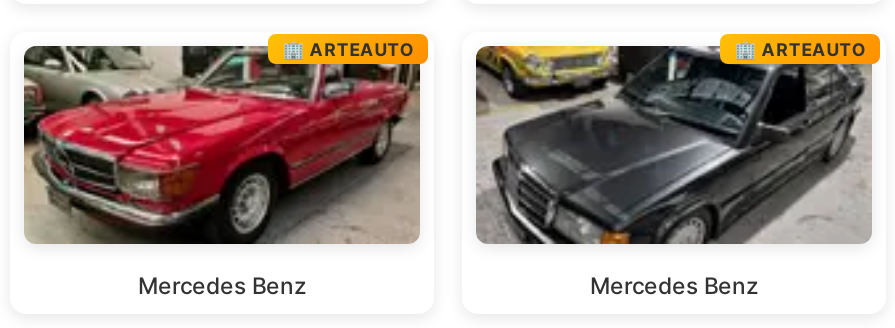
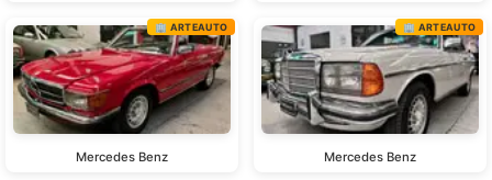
- [image]
+ [image]
